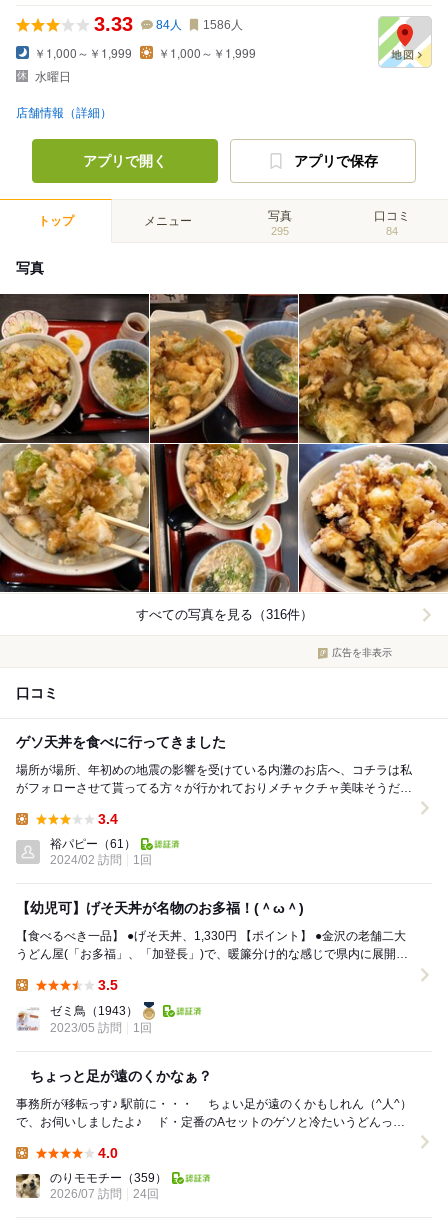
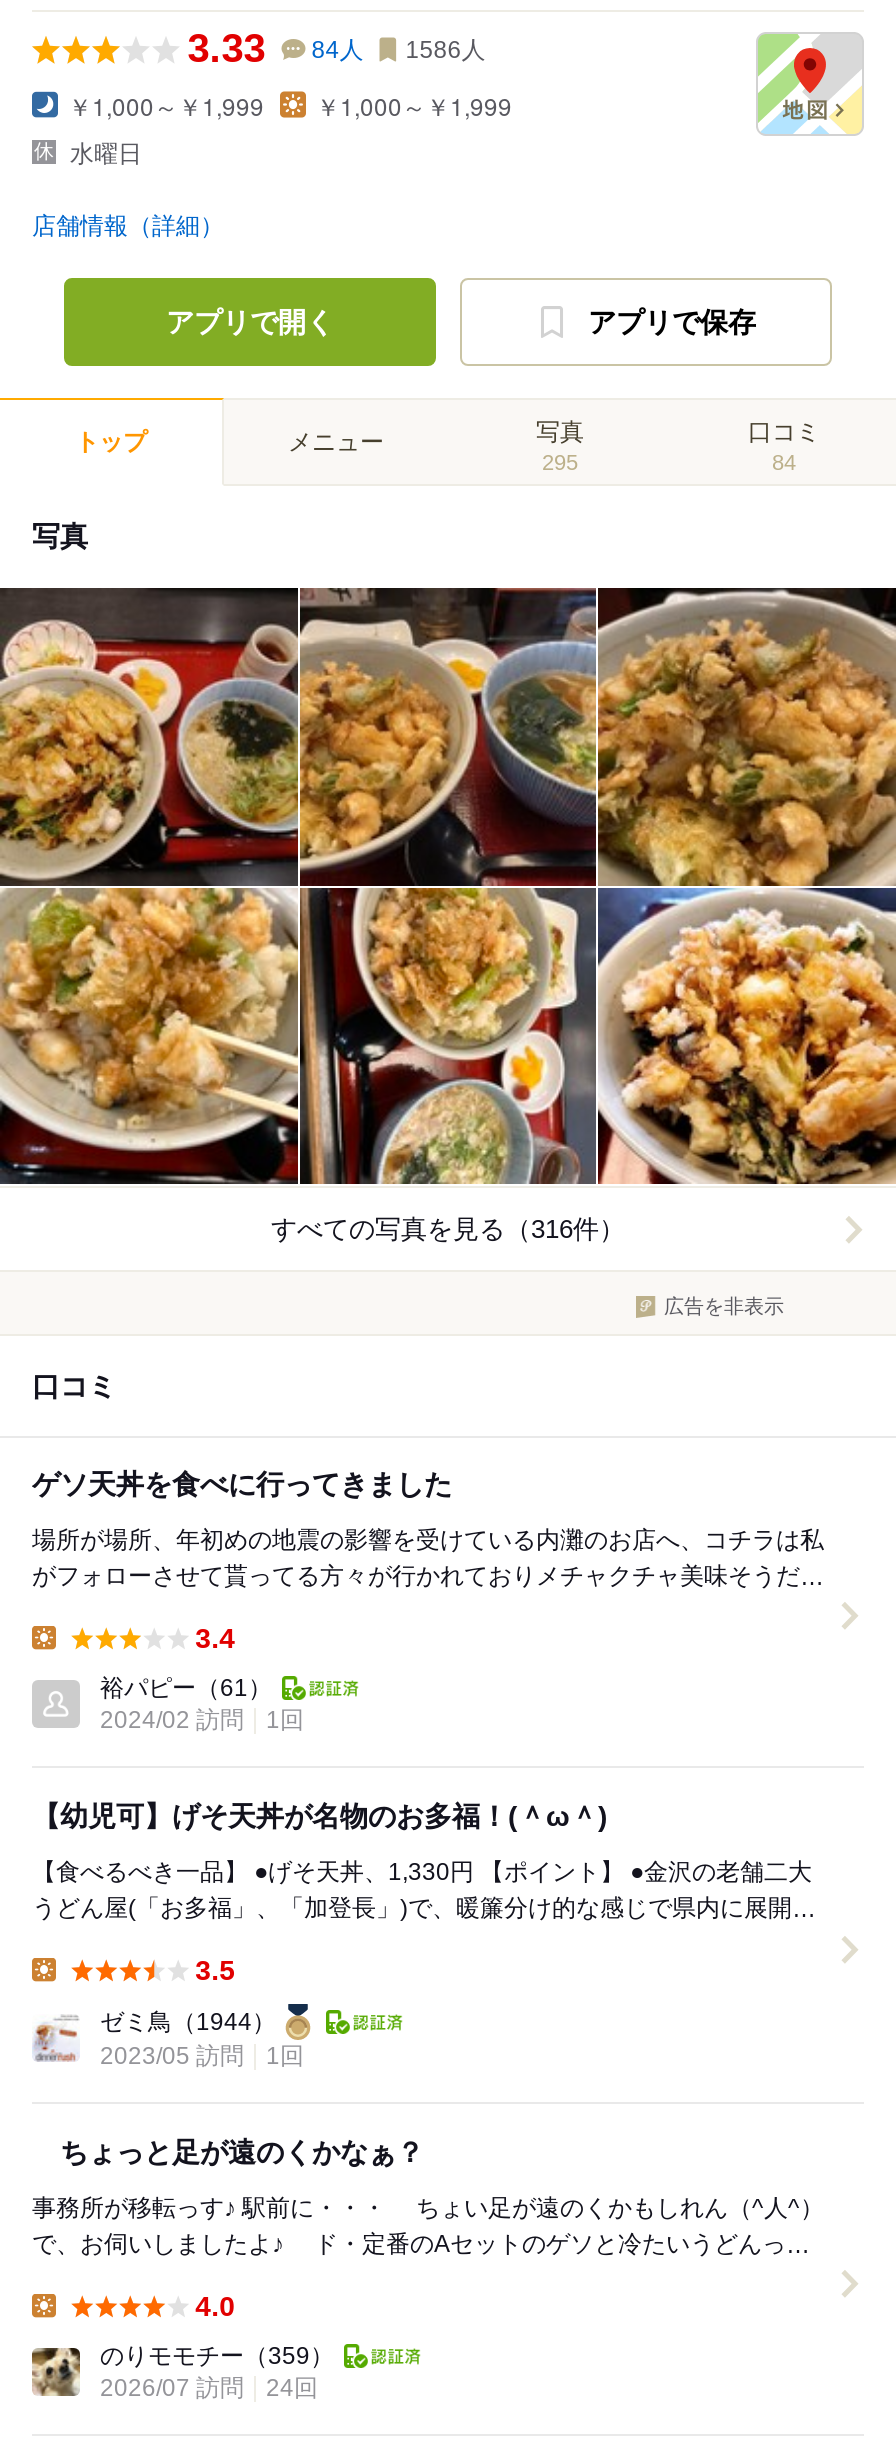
- ゼミ鳥（1943）
+ ゼミ鳥（1944）
